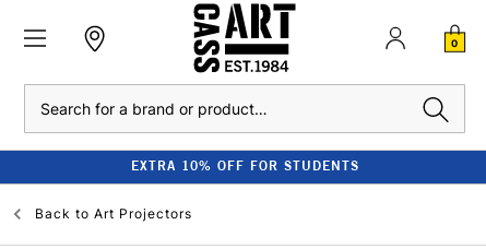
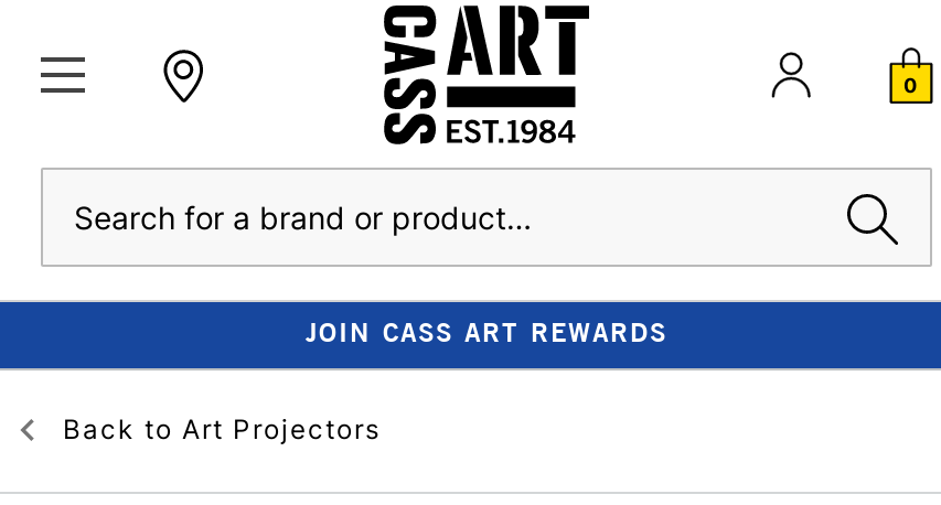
- EXTRA 10% OFF FOR STUDENTS
+ JOIN CASS ART REWARDS
